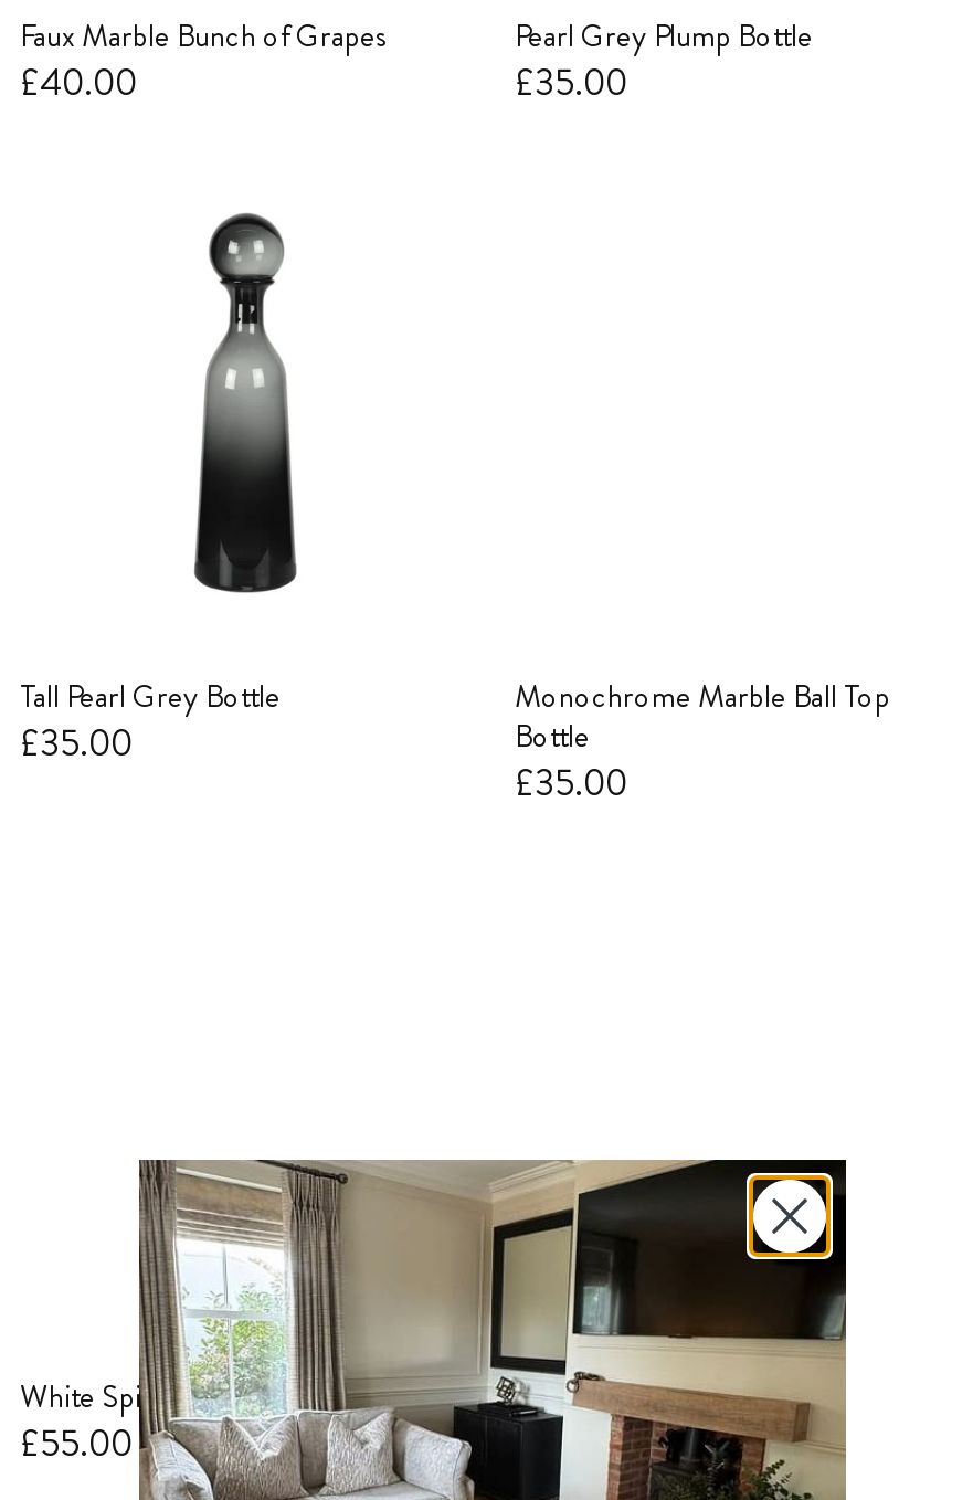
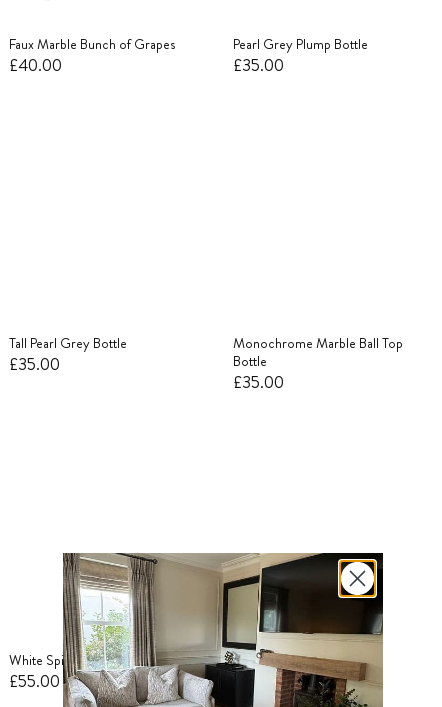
- [image]
